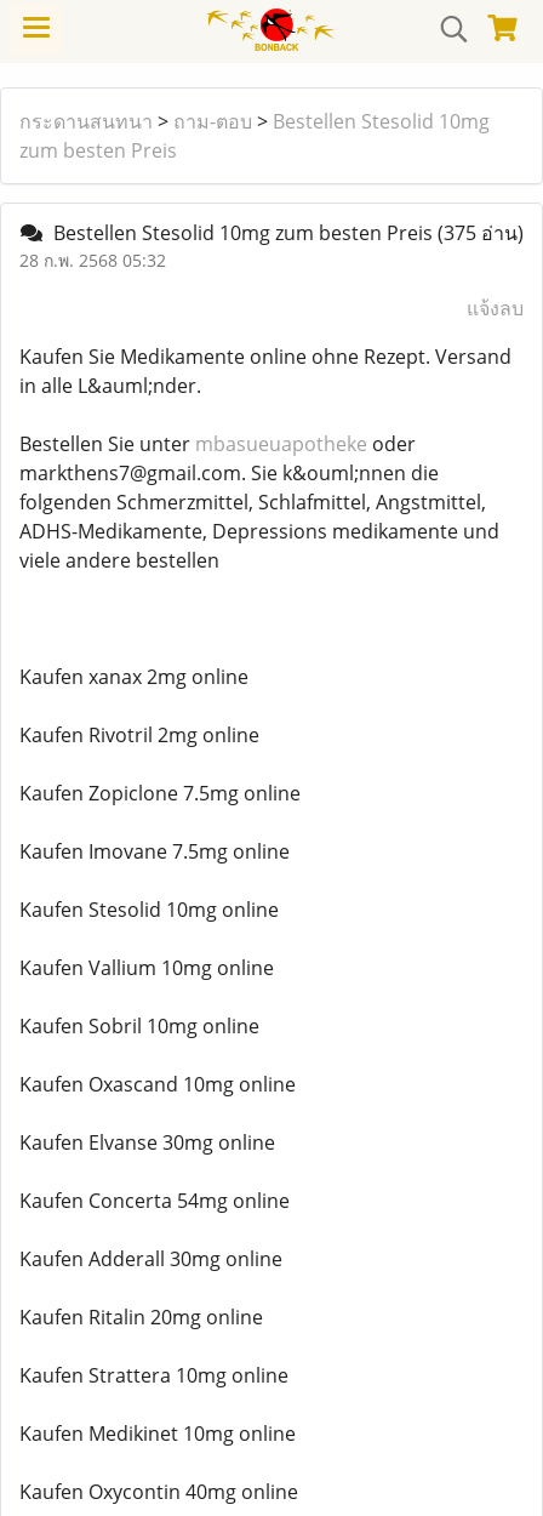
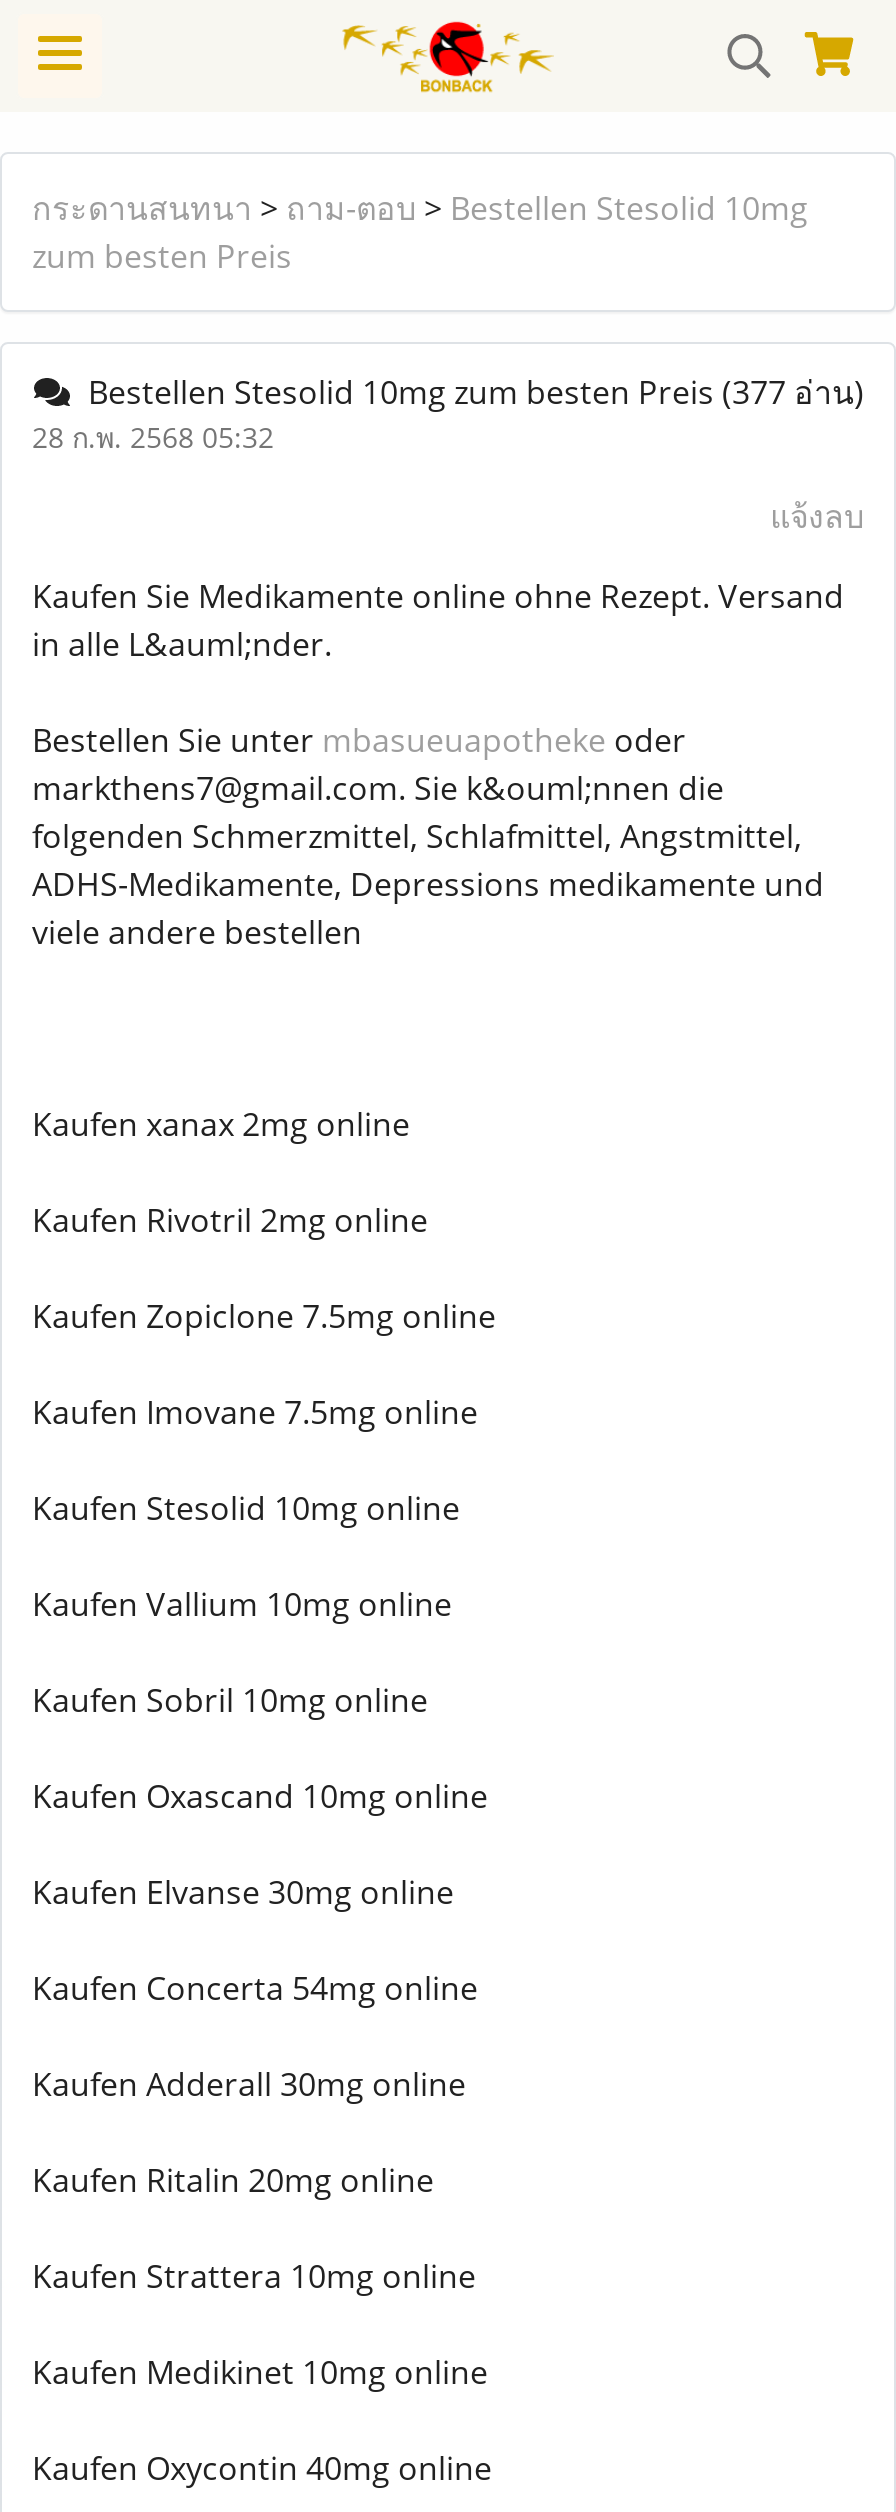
- Bestellen Stesolid 10mg zum besten Preis (375 อ่าน)
+ Bestellen Stesolid 10mg zum besten Preis (377 อ่าน)
